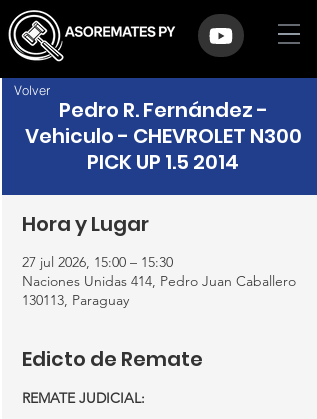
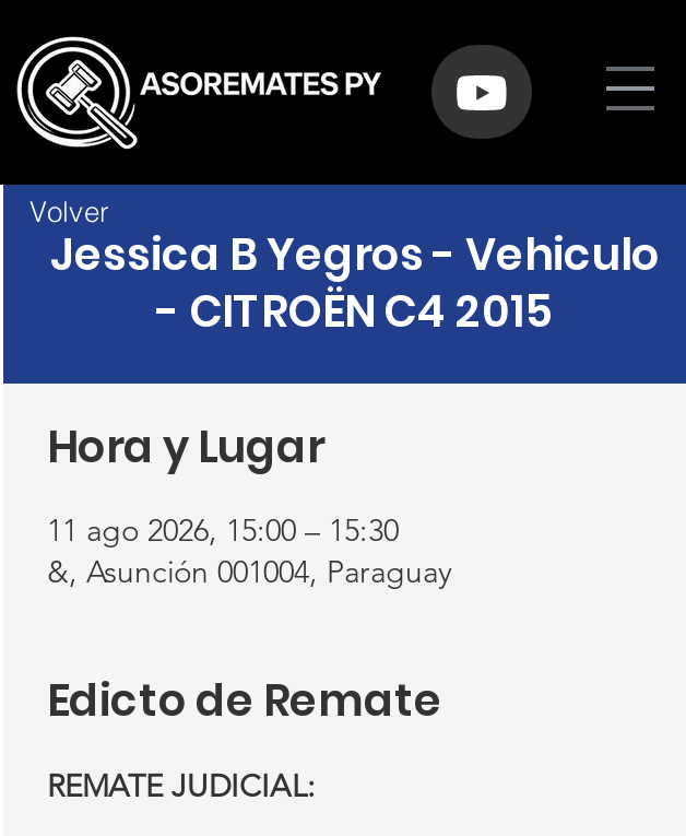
- Pedro R. Fernández -
- Vehiculo - CHEVROLET N300
- PICK UP 1.5 2014
+ Jessica B Yegros - Vehiculo
+ - CITROËN C4 2015

- 27 jul 2026, 15:00 – 15:30
- Naciones Unidas 414, Pedro Juan Caballero
- 130113, Paraguay
+ 11 ago 2026, 15:00 – 15:30
+ &, Asunción 001004, Paraguay
